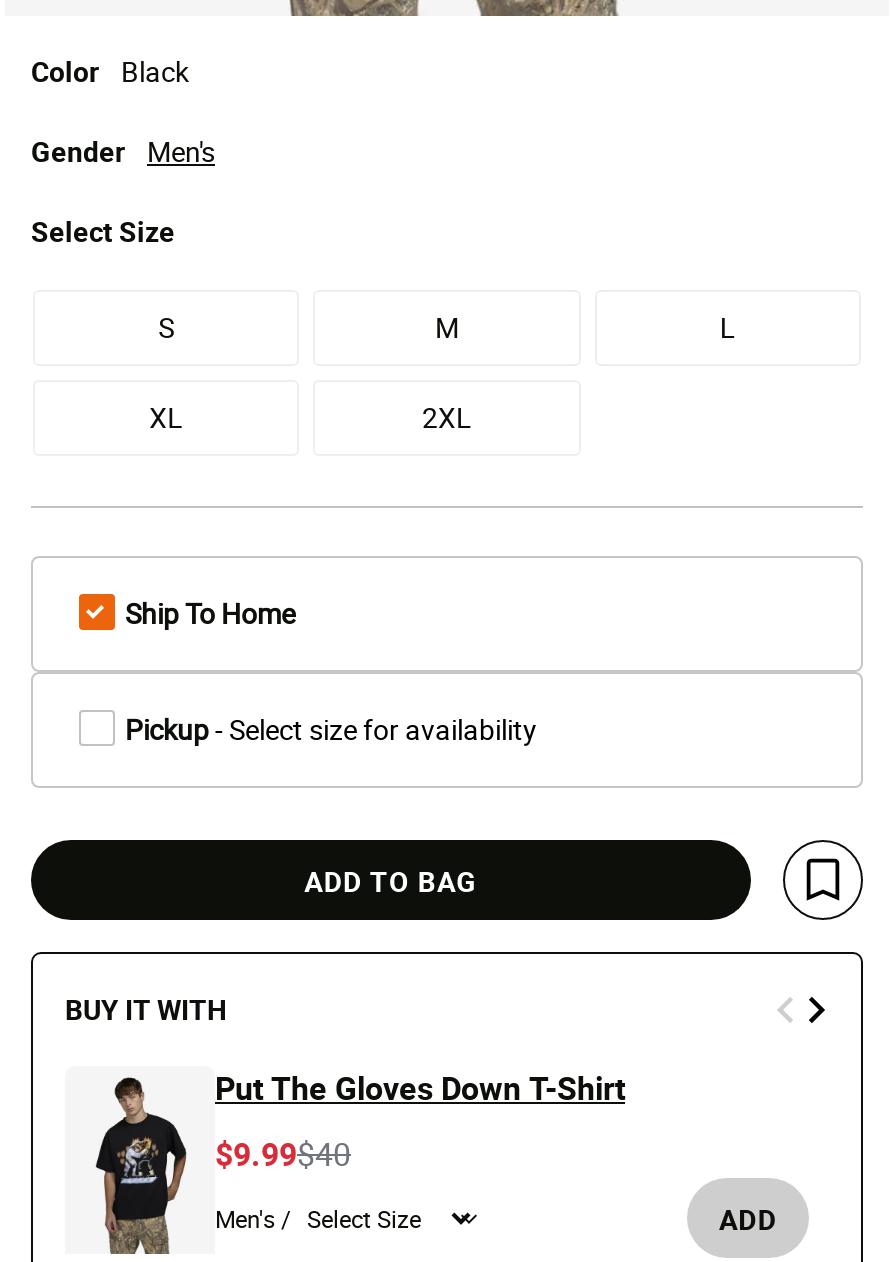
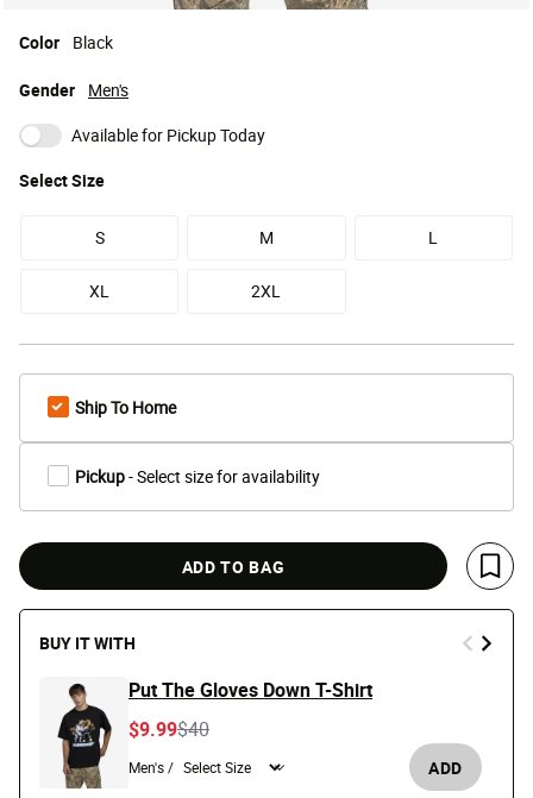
+ Available for Pickup Today
